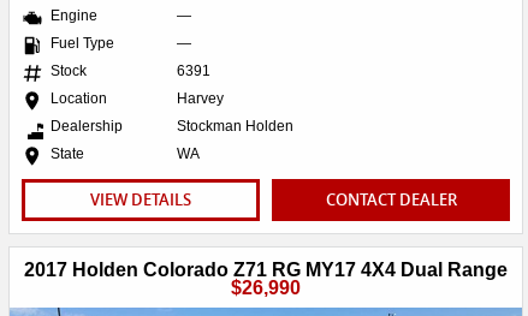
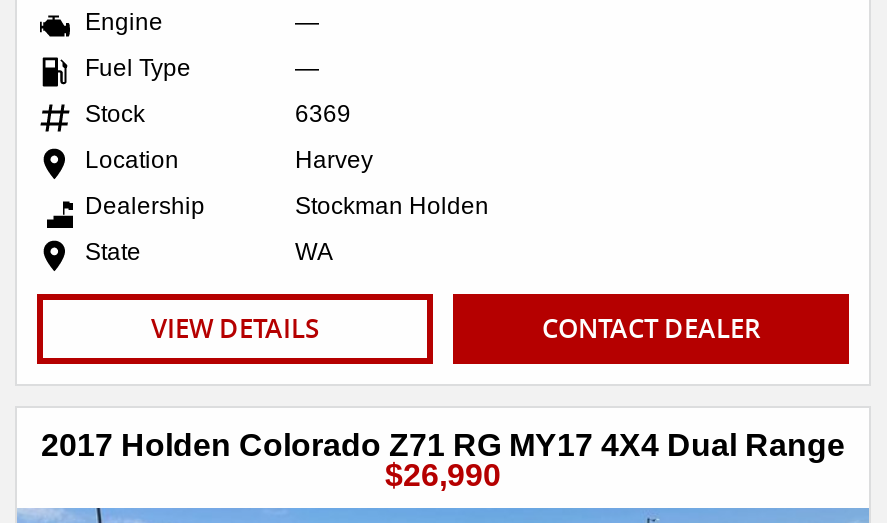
- 6391
+ 6369
